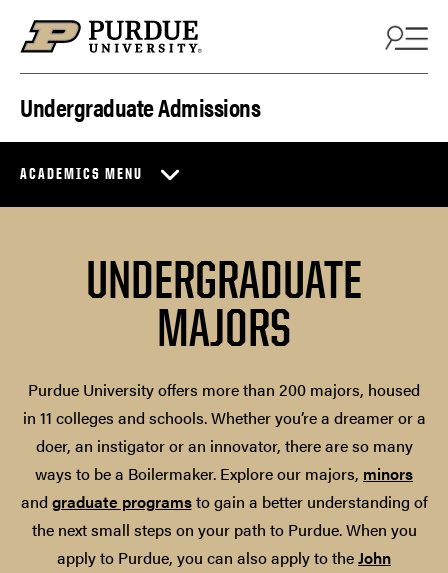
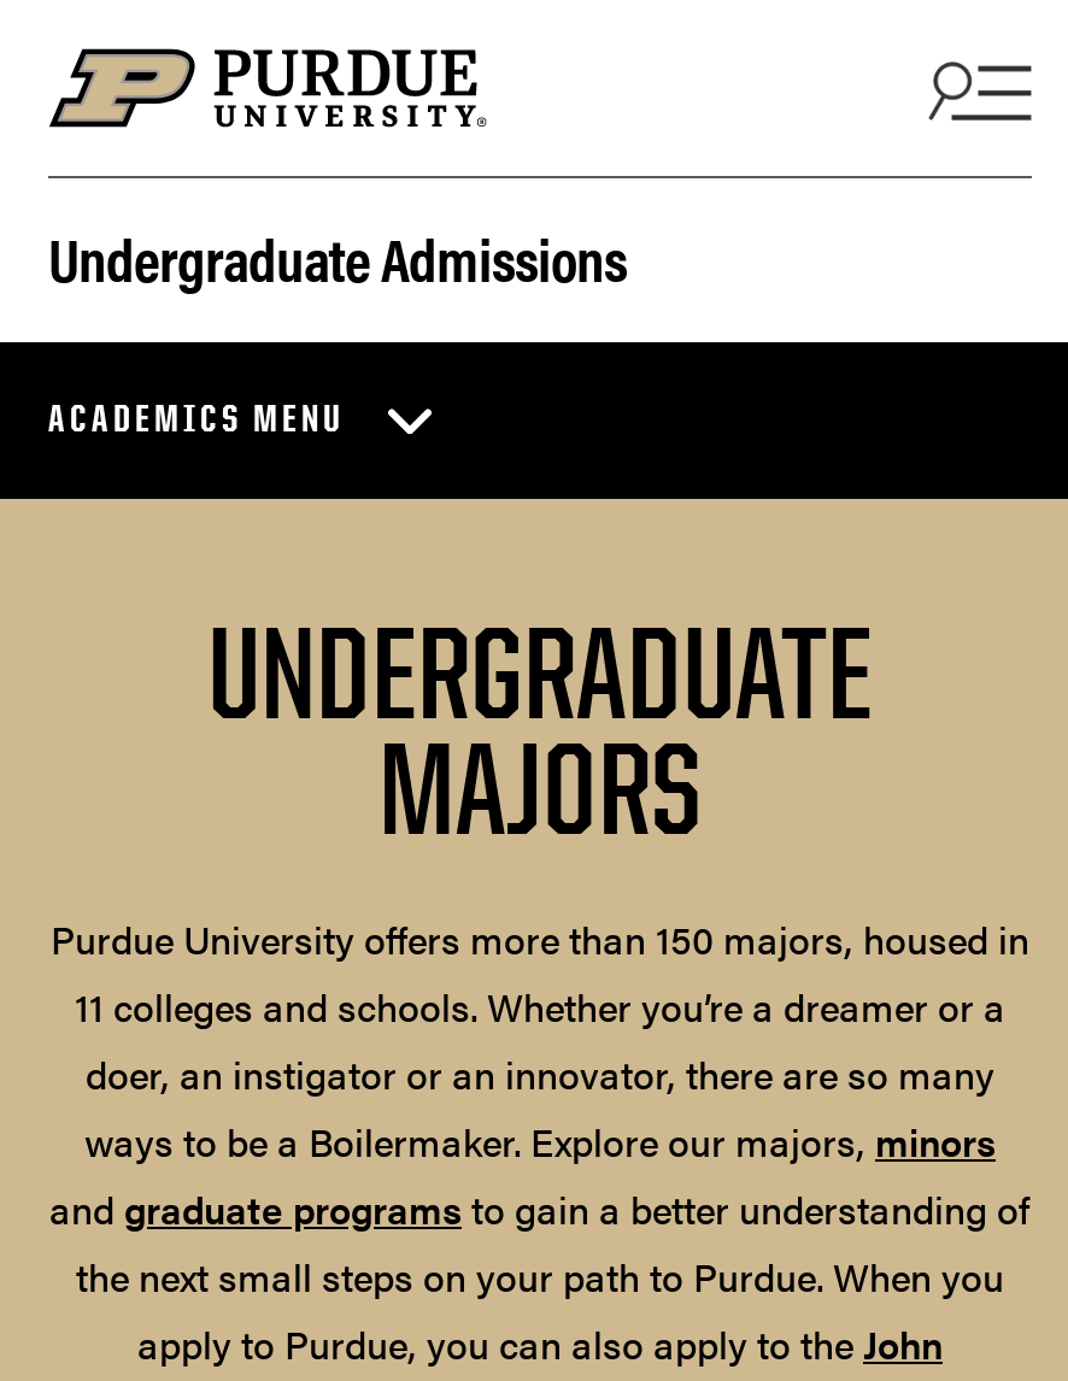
- Purdue University offers more than 200 majors, housed
- in 11 colleges and schools. Whether you’re a dreamer or a
+ Purdue University offers more than 150 majors, housed in
+ 11 colleges and schools. Whether you’re a dreamer or a
